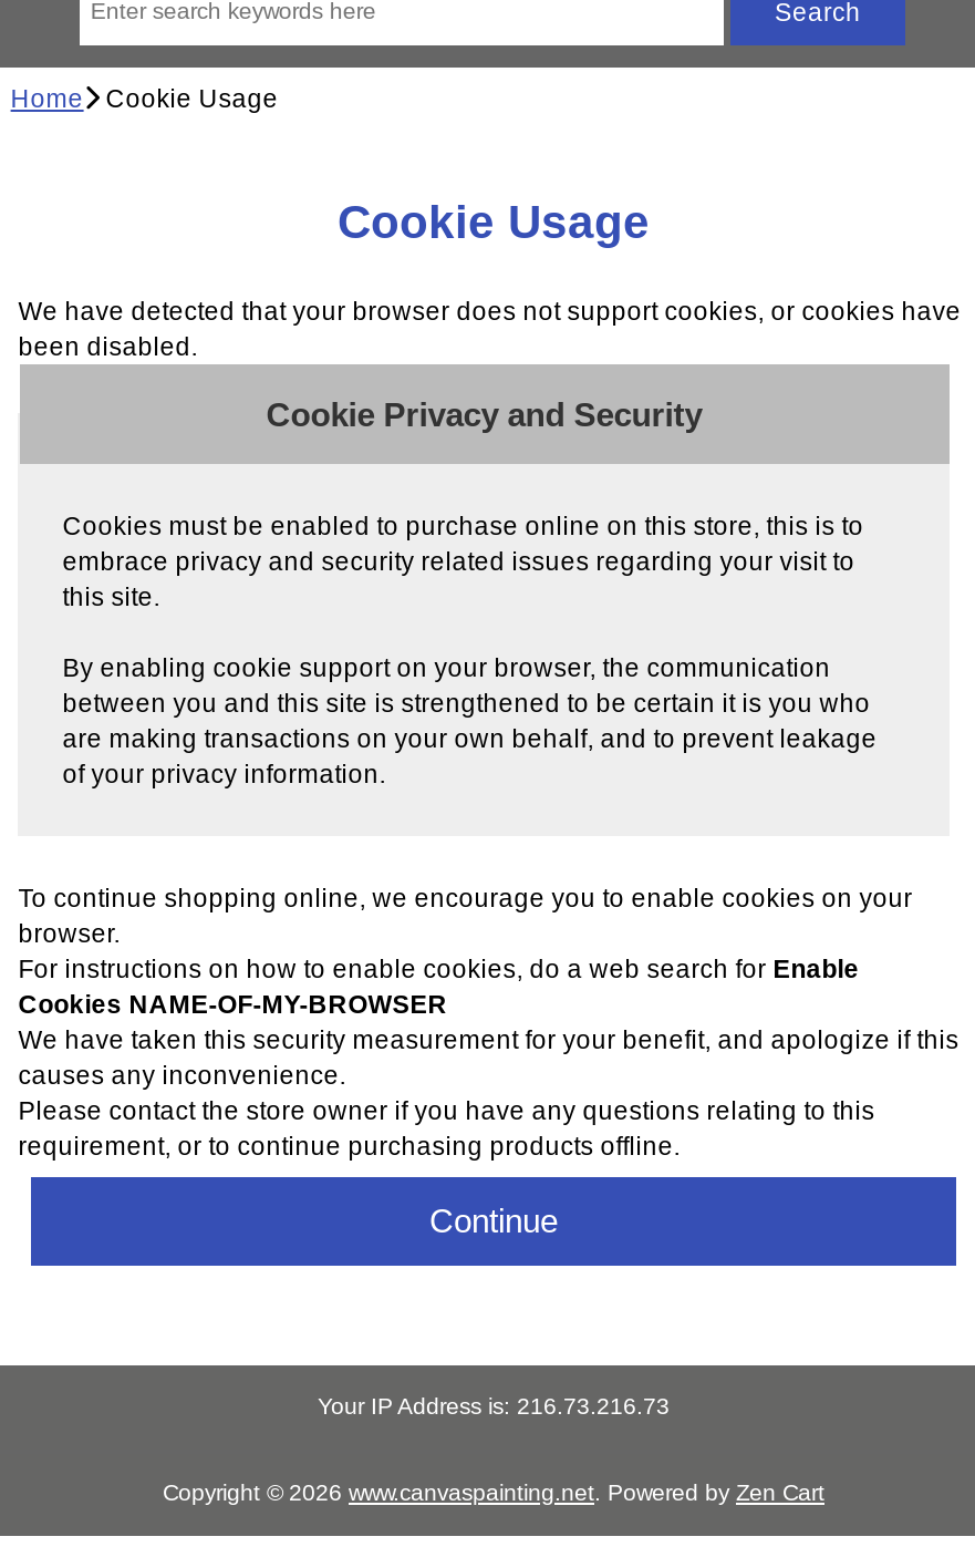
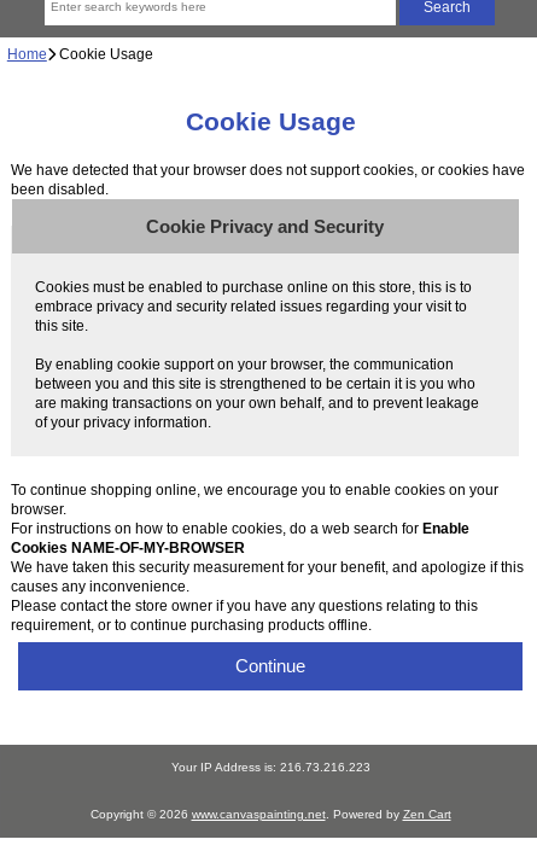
- Your IP Address is: 216.73.216.73
+ Your IP Address is: 216.73.216.223
